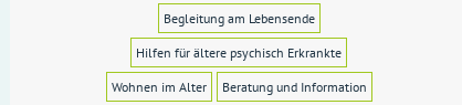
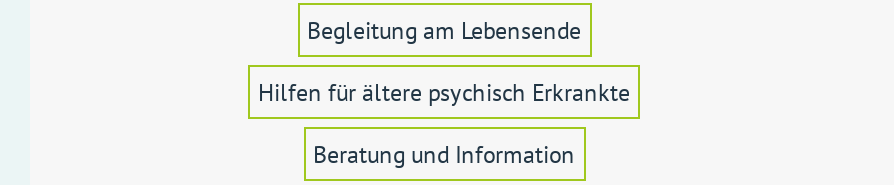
- Wohnen im Alter
